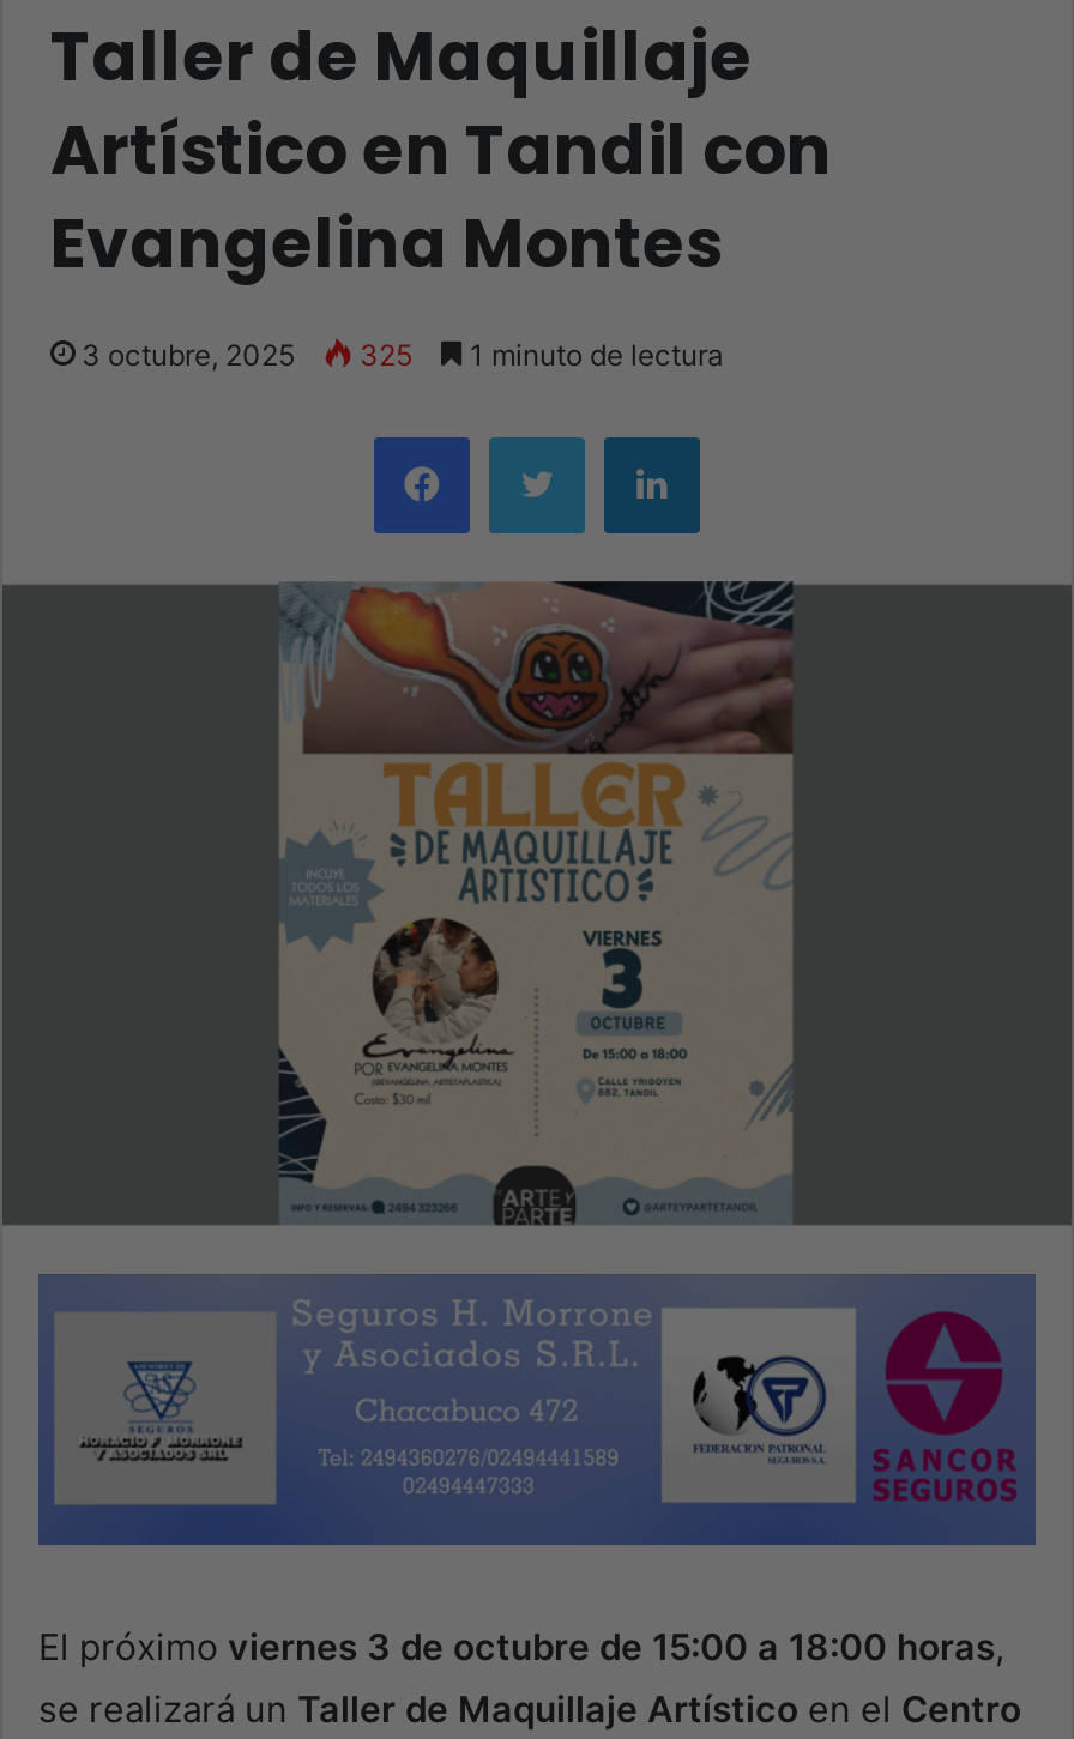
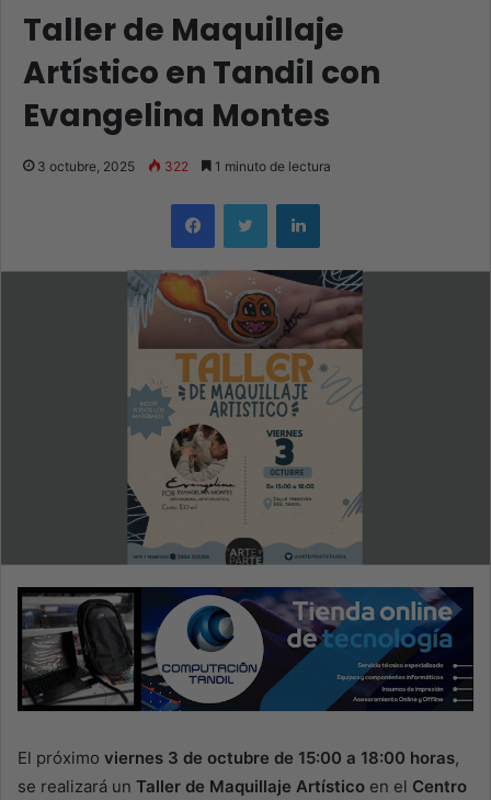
- 3 octubre, 2025 325 1 minuto de lectura
+ 3 octubre, 2025 322 1 minuto de lectura

- [image]
+ [image]
